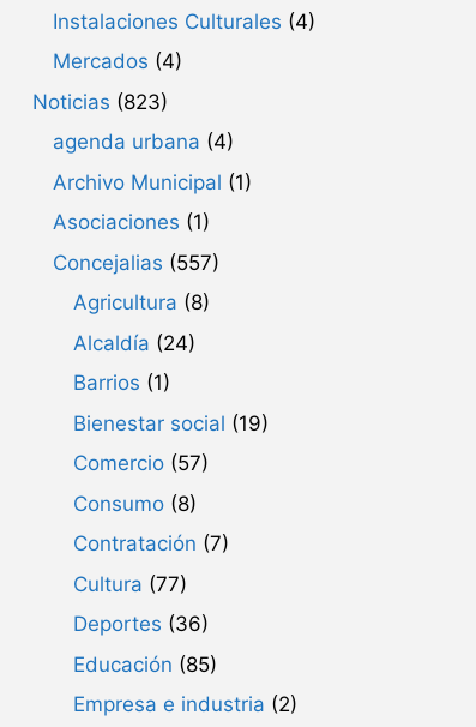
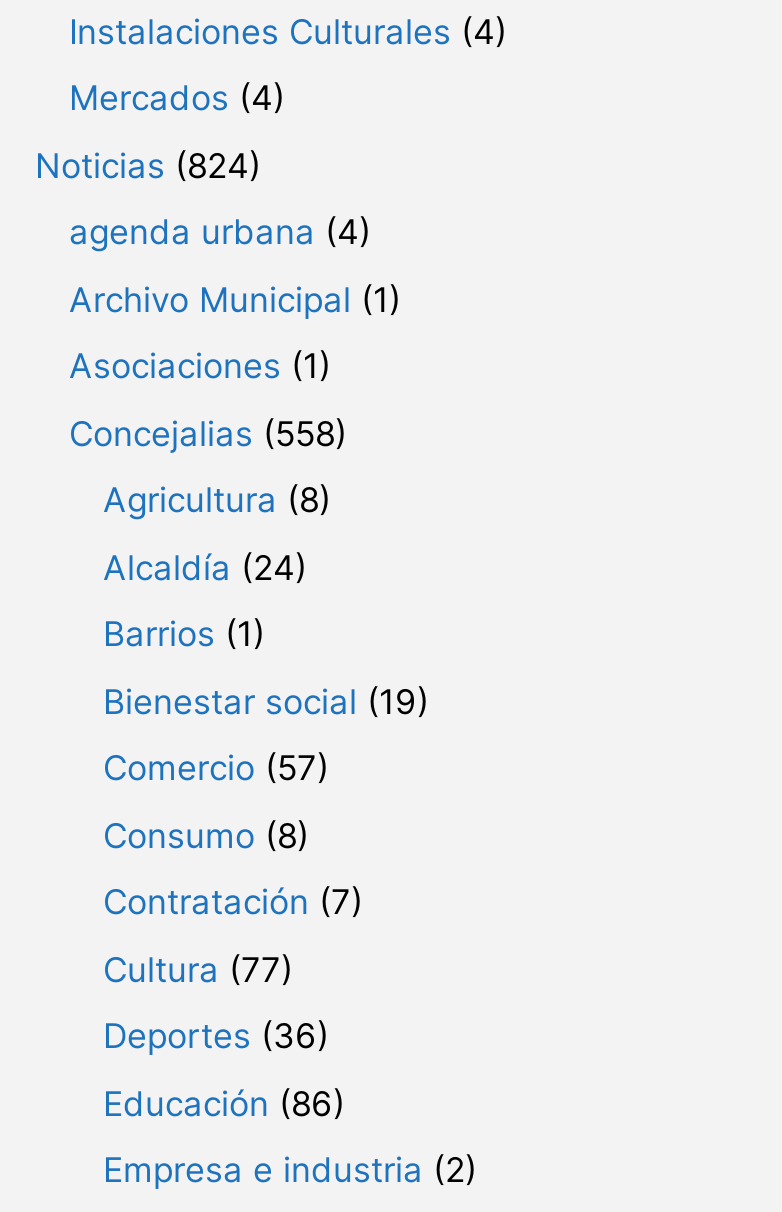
- Noticias (823)
+ Noticias (824)

- Concejalias (557)
+ Concejalias (558)

- Educación (85)
+ Educación (86)
